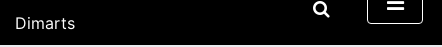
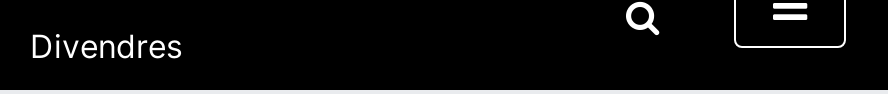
- Dimarts
+ Divendres
